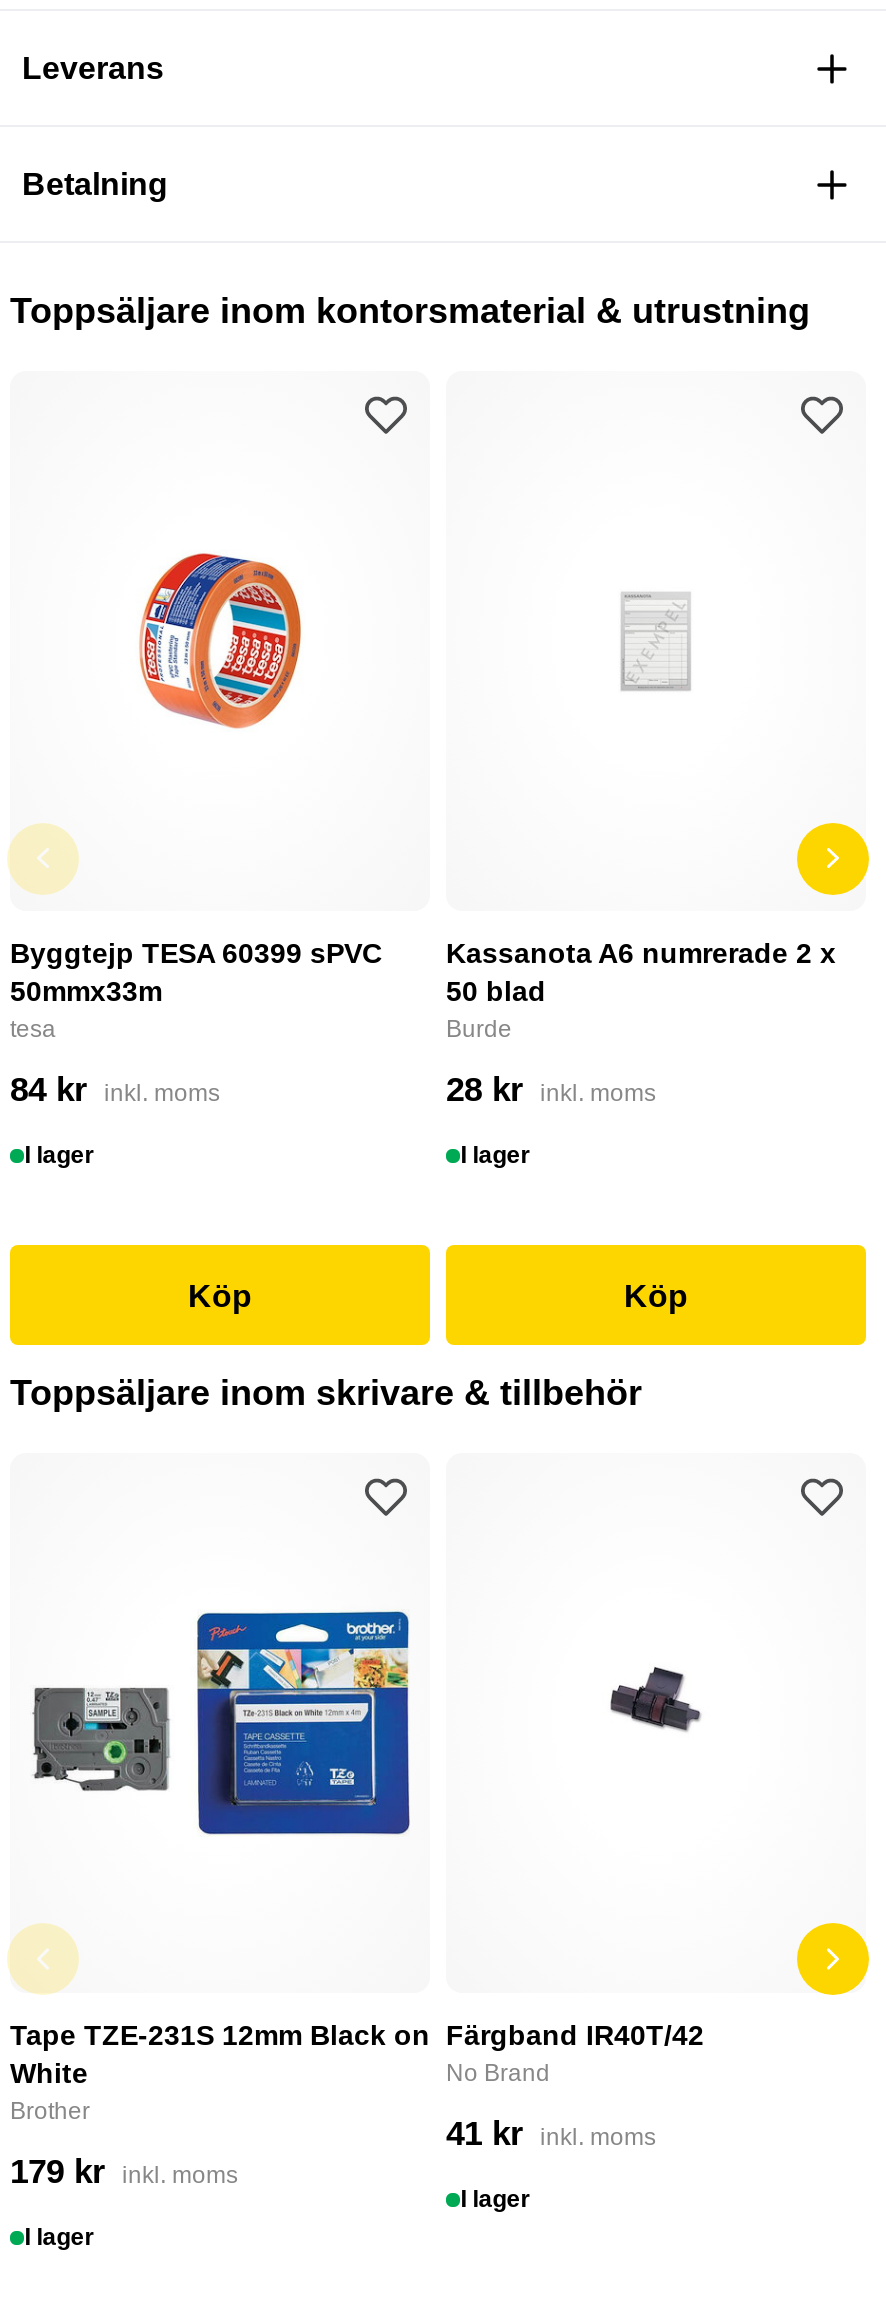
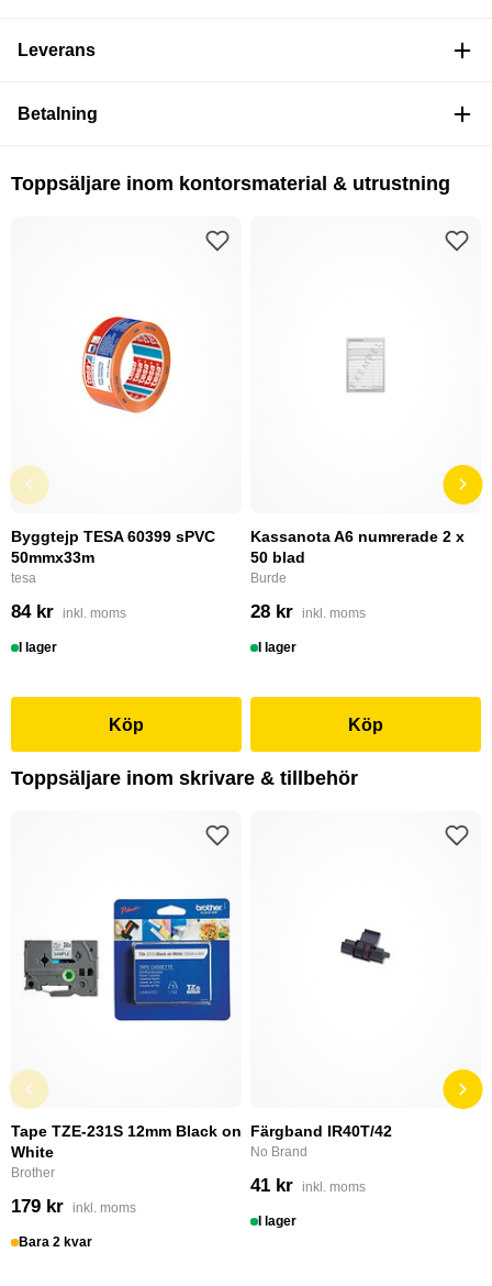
- I lager
+ Bara 2 kvar
